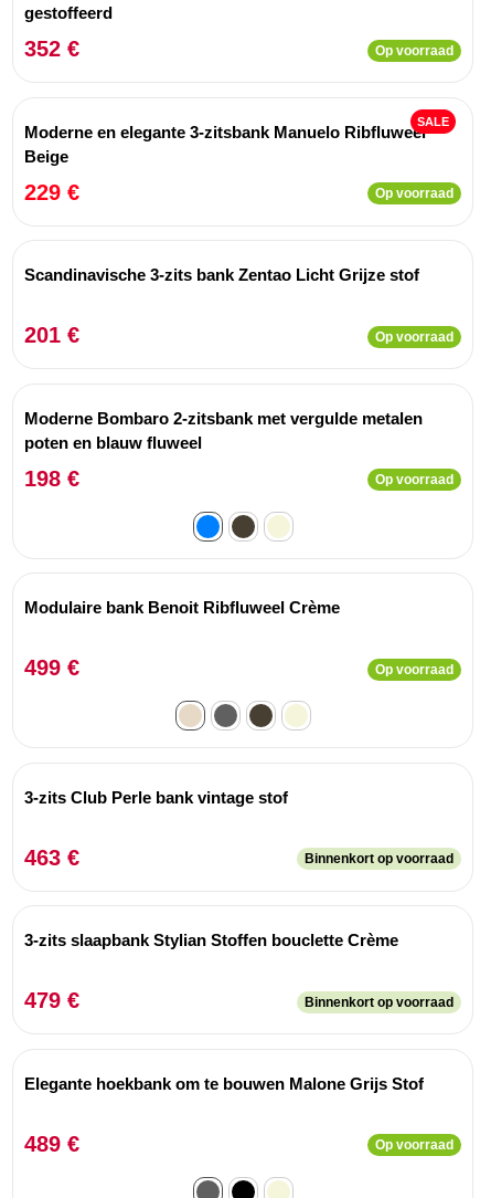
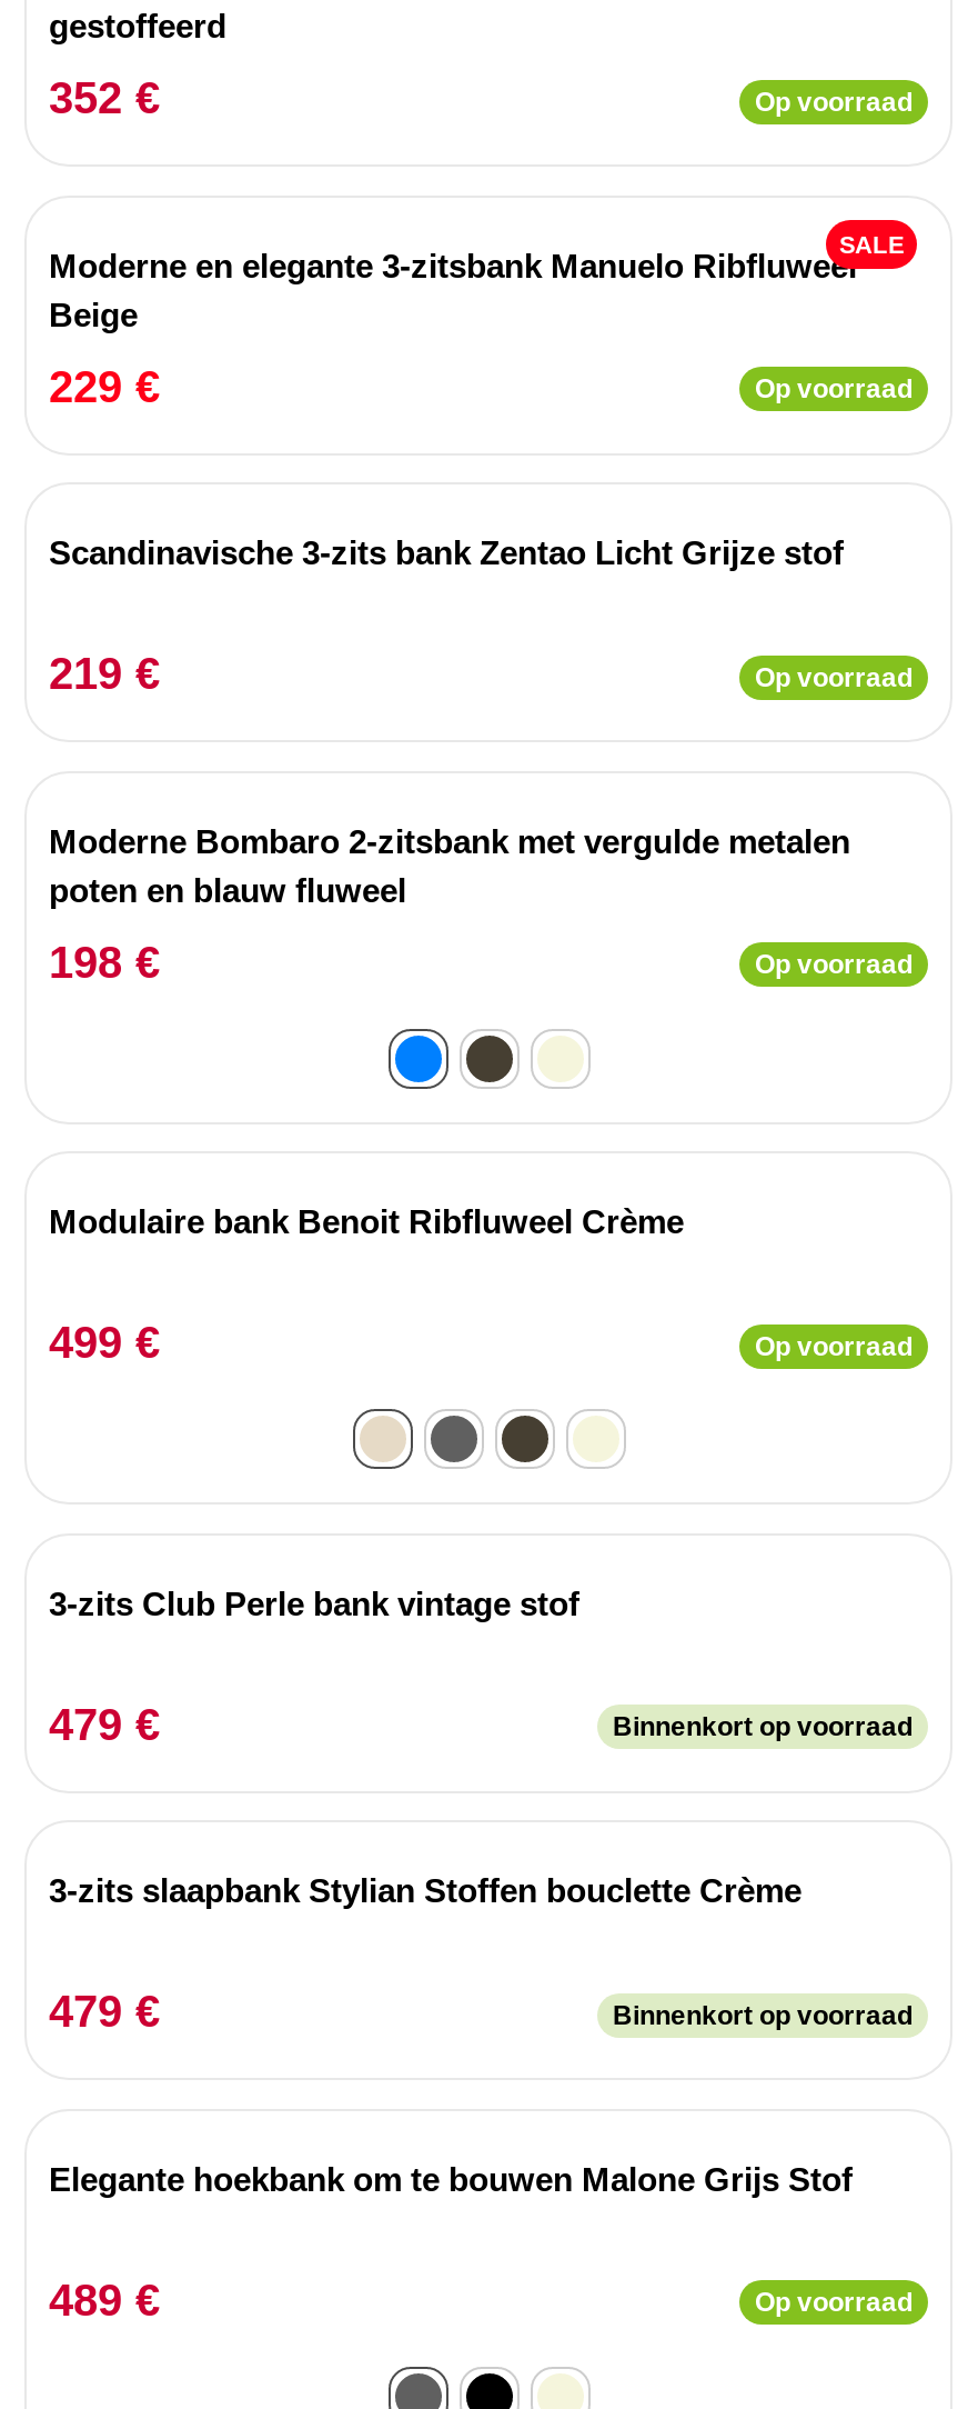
- 201 €
+ 219 €

- 463 €
+ 479 €
